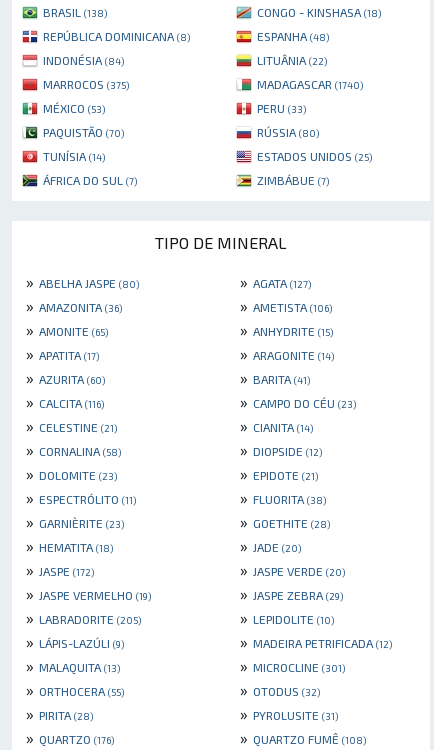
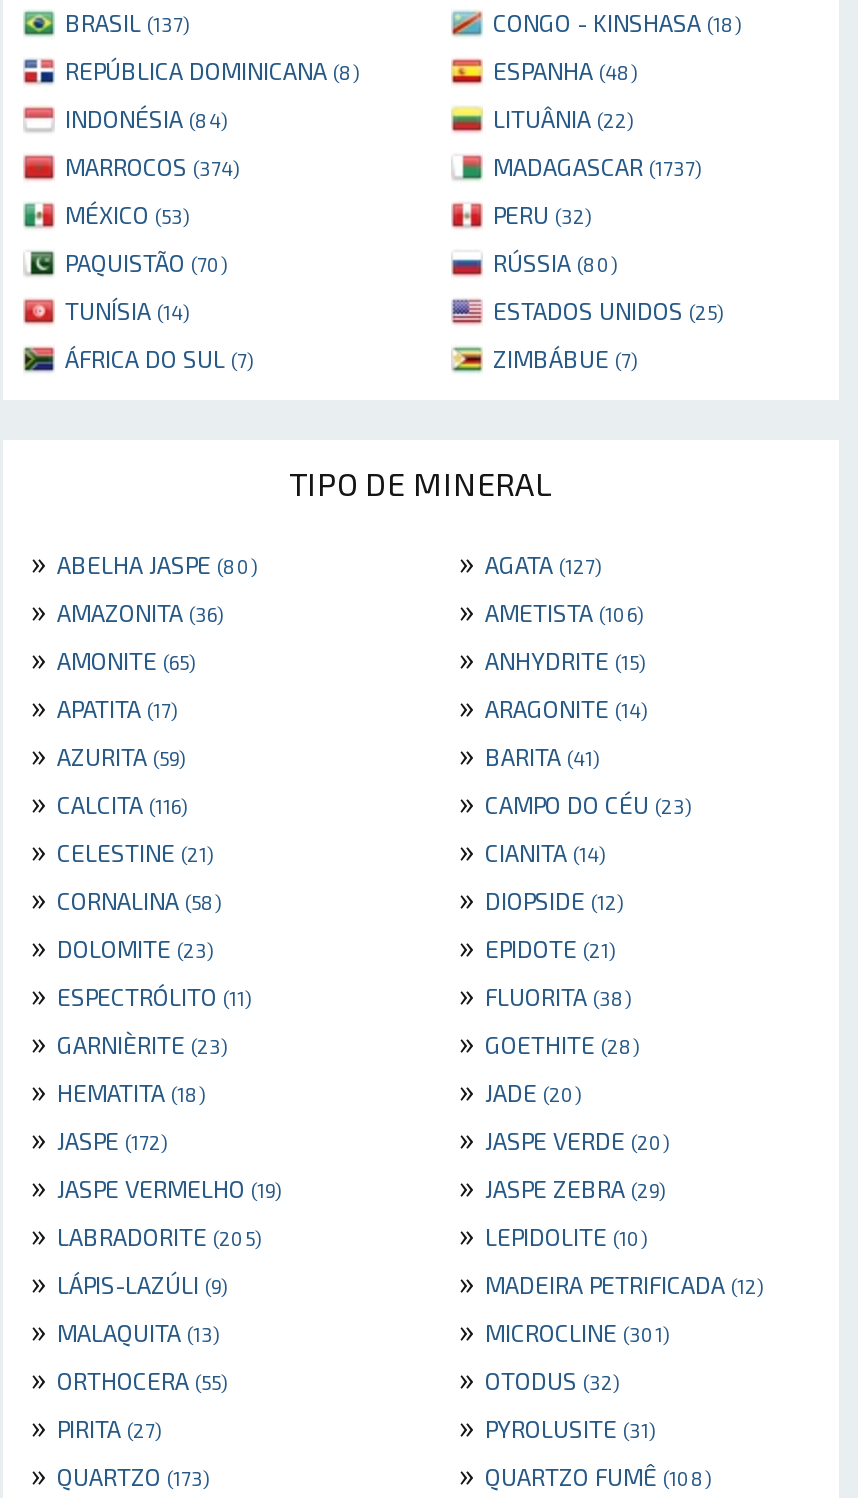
- BRASIL (138)
+ BRASIL (137)

- MARROCOS (375)
+ MARROCOS (374)

- MADAGASCAR (1740)
+ MADAGASCAR (1737)

- PERU (33)
+ PERU (32)

- » AZURITA (60)
+ » AZURITA (59)

- » PIRITA (28)
+ » PIRITA (27)

- » QUARTZO (176)
+ » QUARTZO (173)
